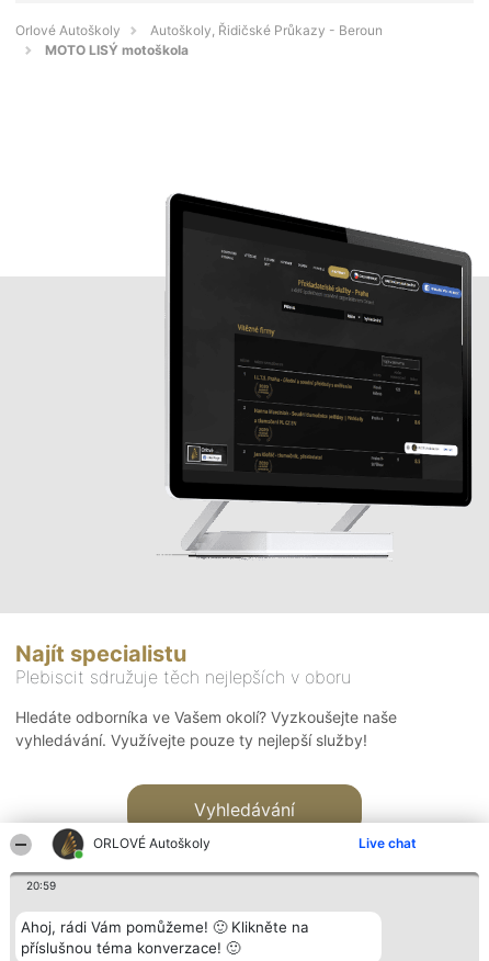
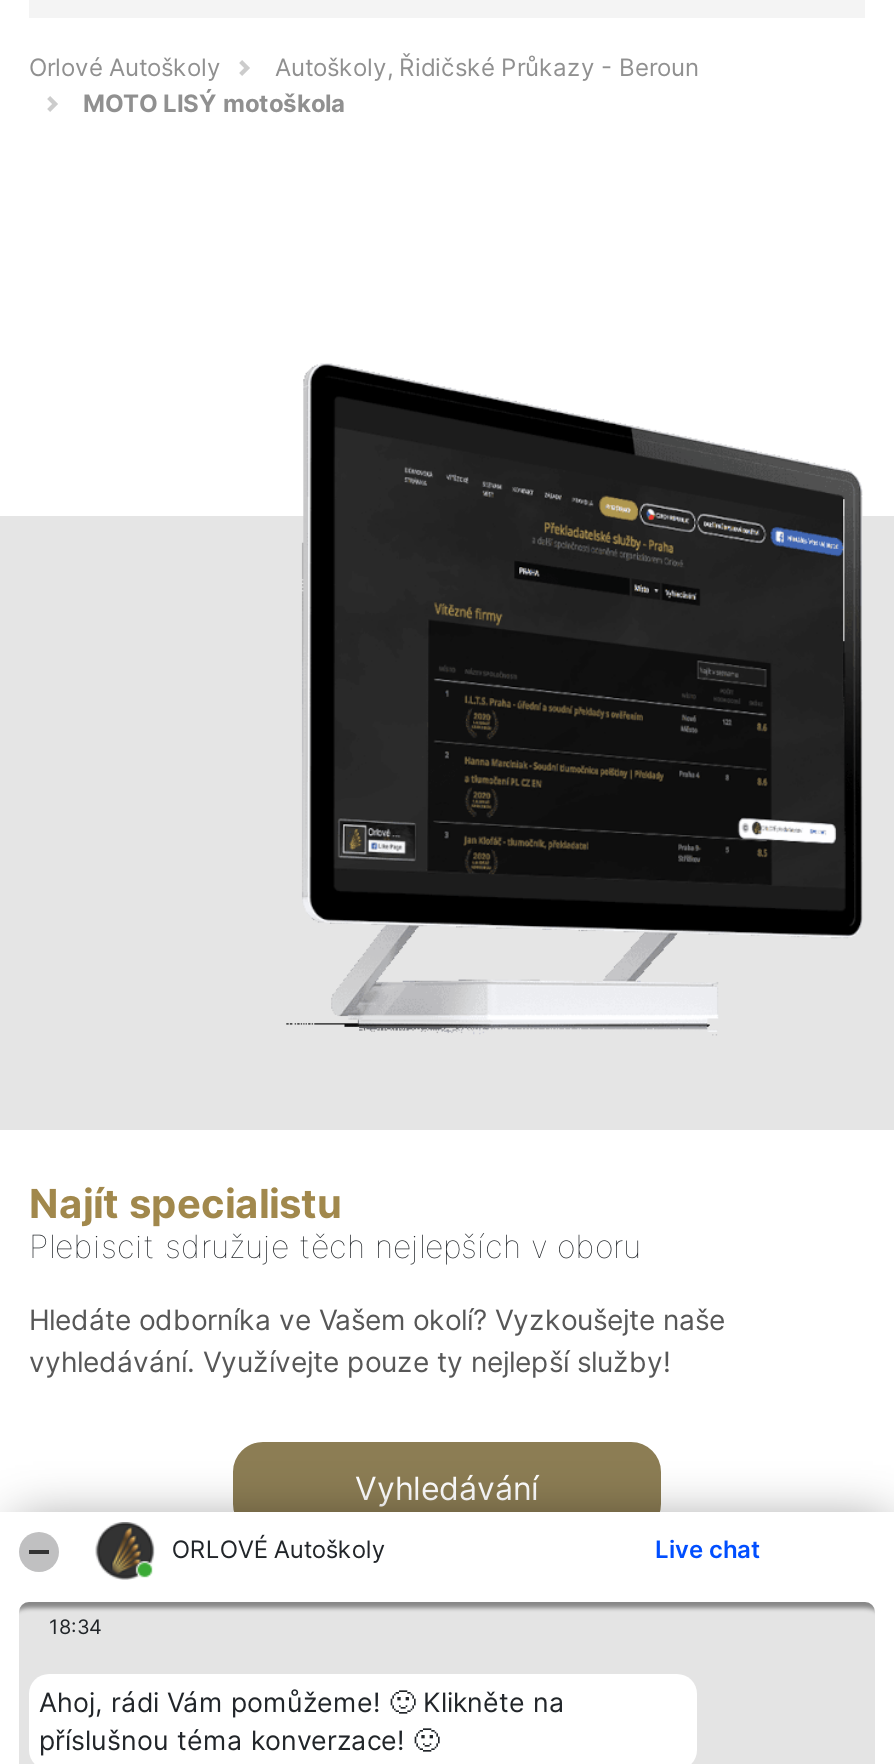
- 20:59
+ 18:34
